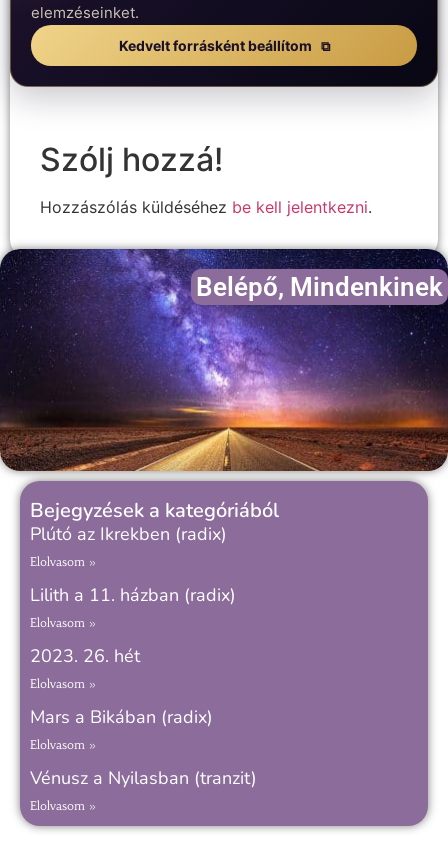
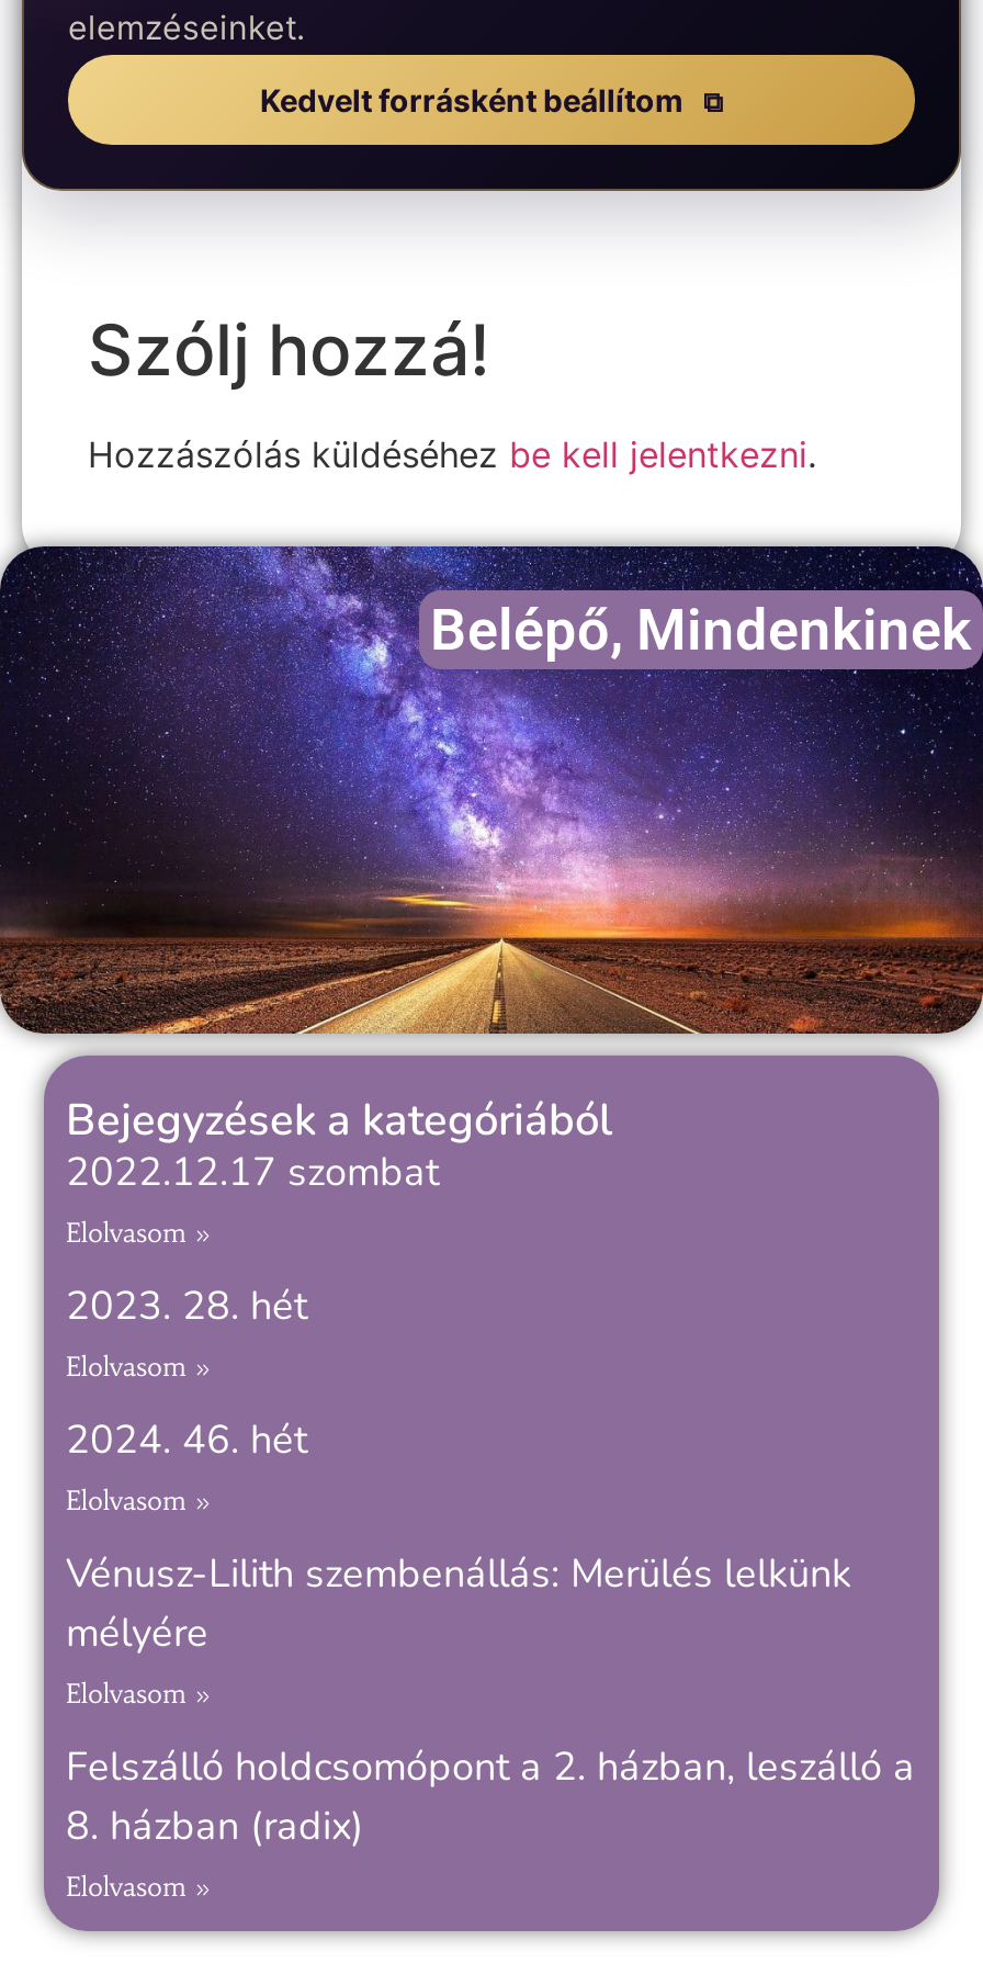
- Plútó az Ikrekben (radix)
+ 2022.12.17 szombat

- Lilith a 11. házban (radix)
+ 2023. 28. hét

- 2023. 26. hét
+ 2024. 46. hét

- Mars a Bikában (radix)
+ Vénusz-Lilith szembenállás: Merülés lelkünk
+ mélyére

- Vénusz a Nyilasban (tranzit)
+ Felszálló holdcsomópont a 2. házban, leszálló a
+ 8. házban (radix)
